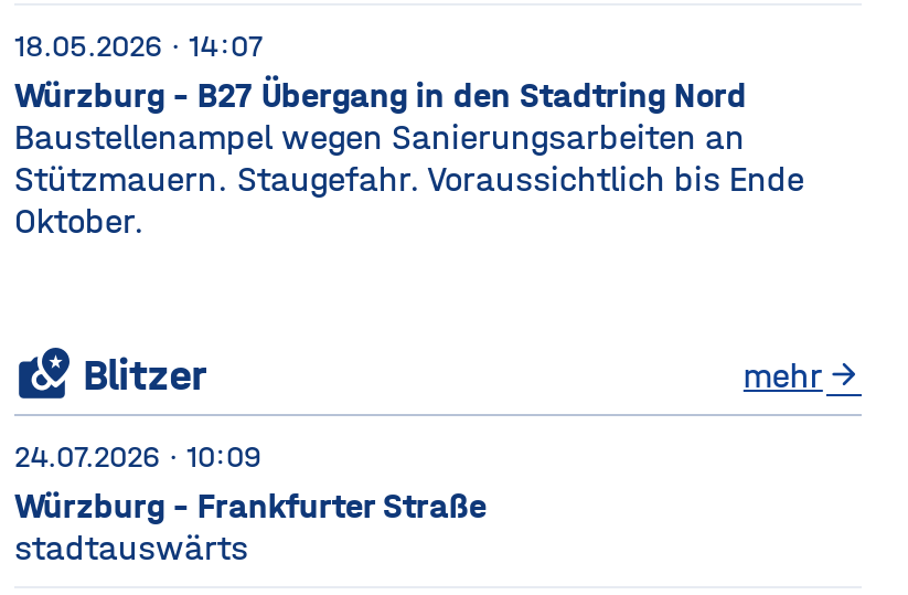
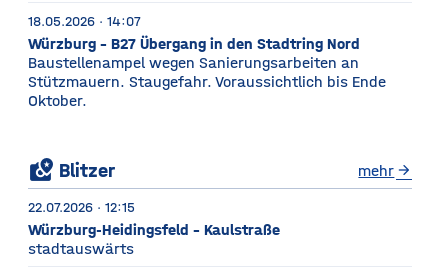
- 24.07.2026 · 10:09
- Würzburg - Frankfurter Straße
+ 22.07.2026 · 12:15
+ Würzburg-Heidingsfeld - Kaulstraße
